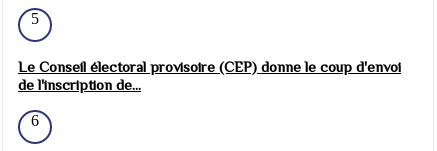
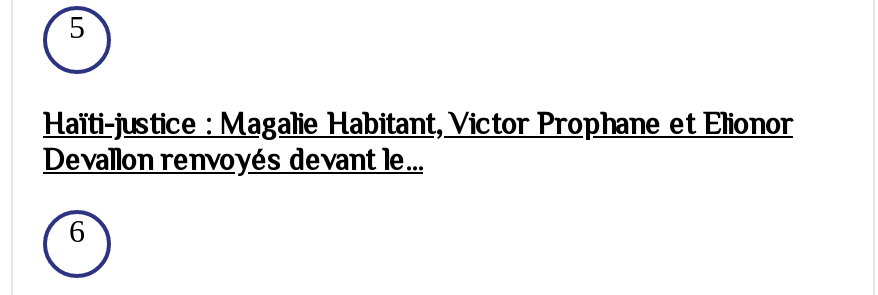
- Le Conseil électoral provisoire (CEP) donne le coup d'envoi
- de l'inscription de...
+ Haïti-justice : Magalie Habitant, Victor Prophane et Elionor
+ Devallon renvoyés devant le...
